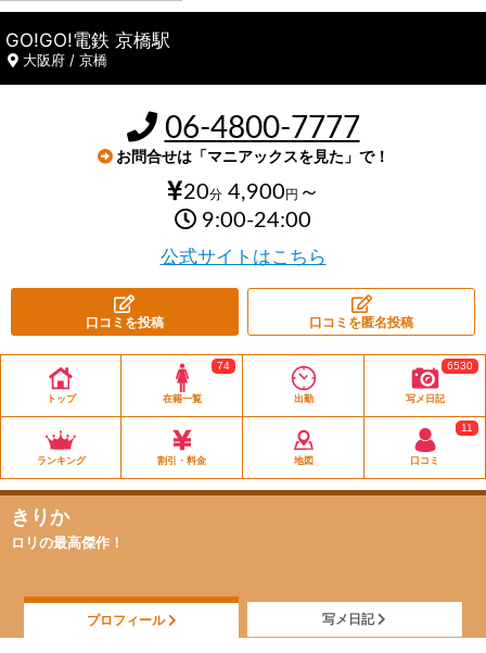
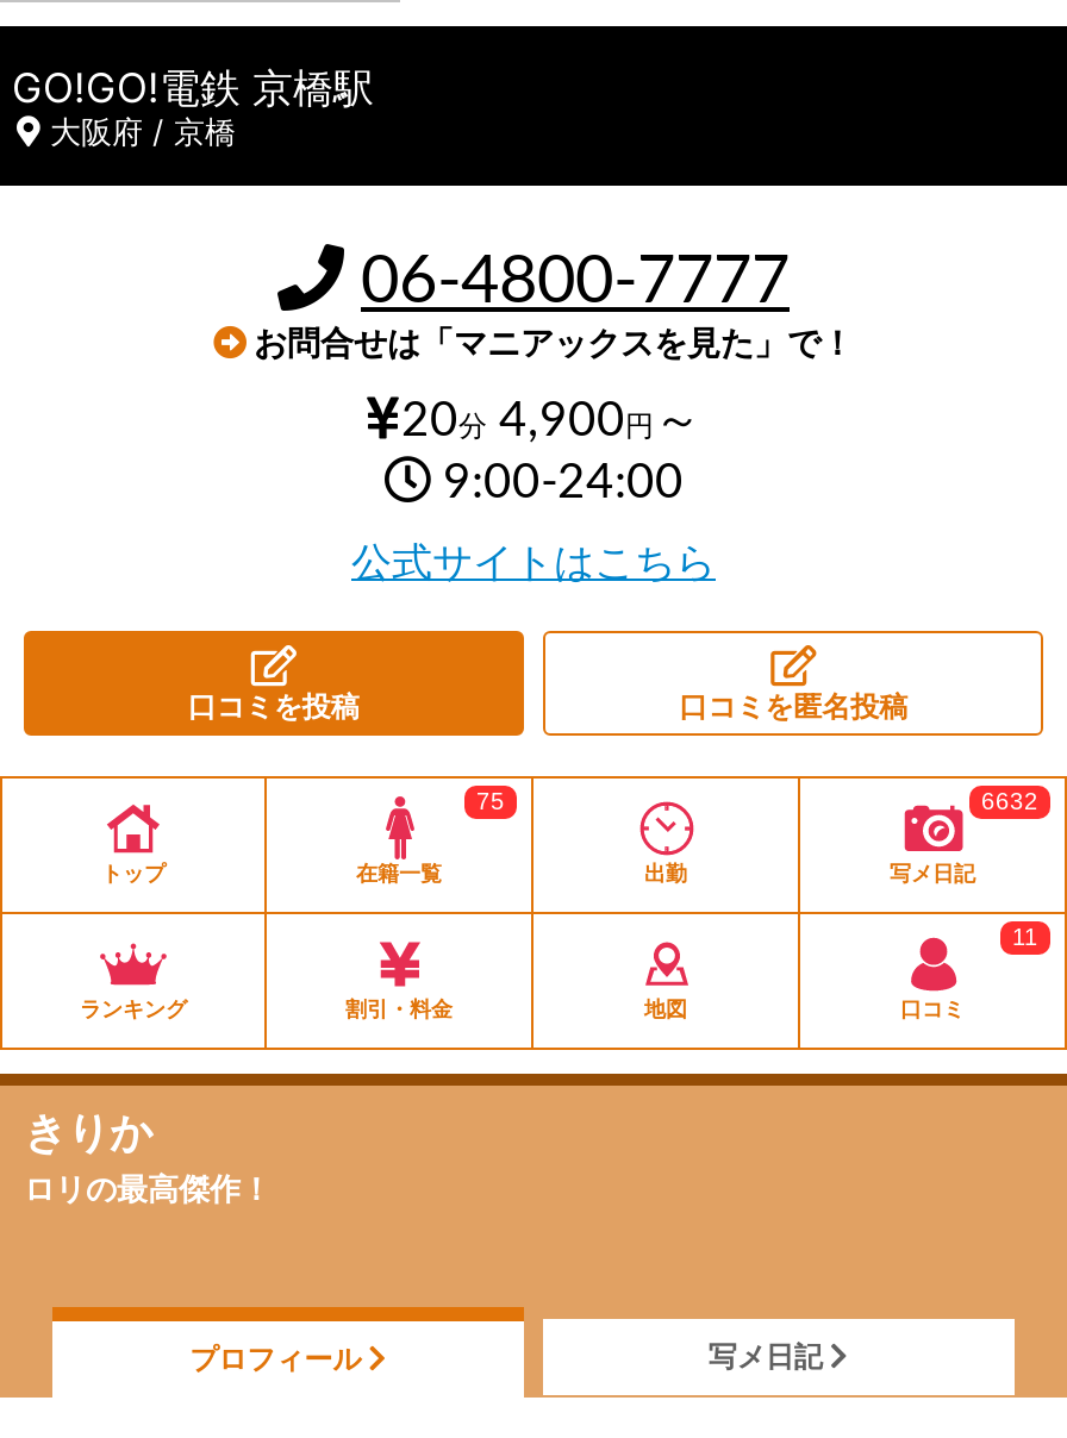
- 74
+ 75

- 6530
+ 6632
